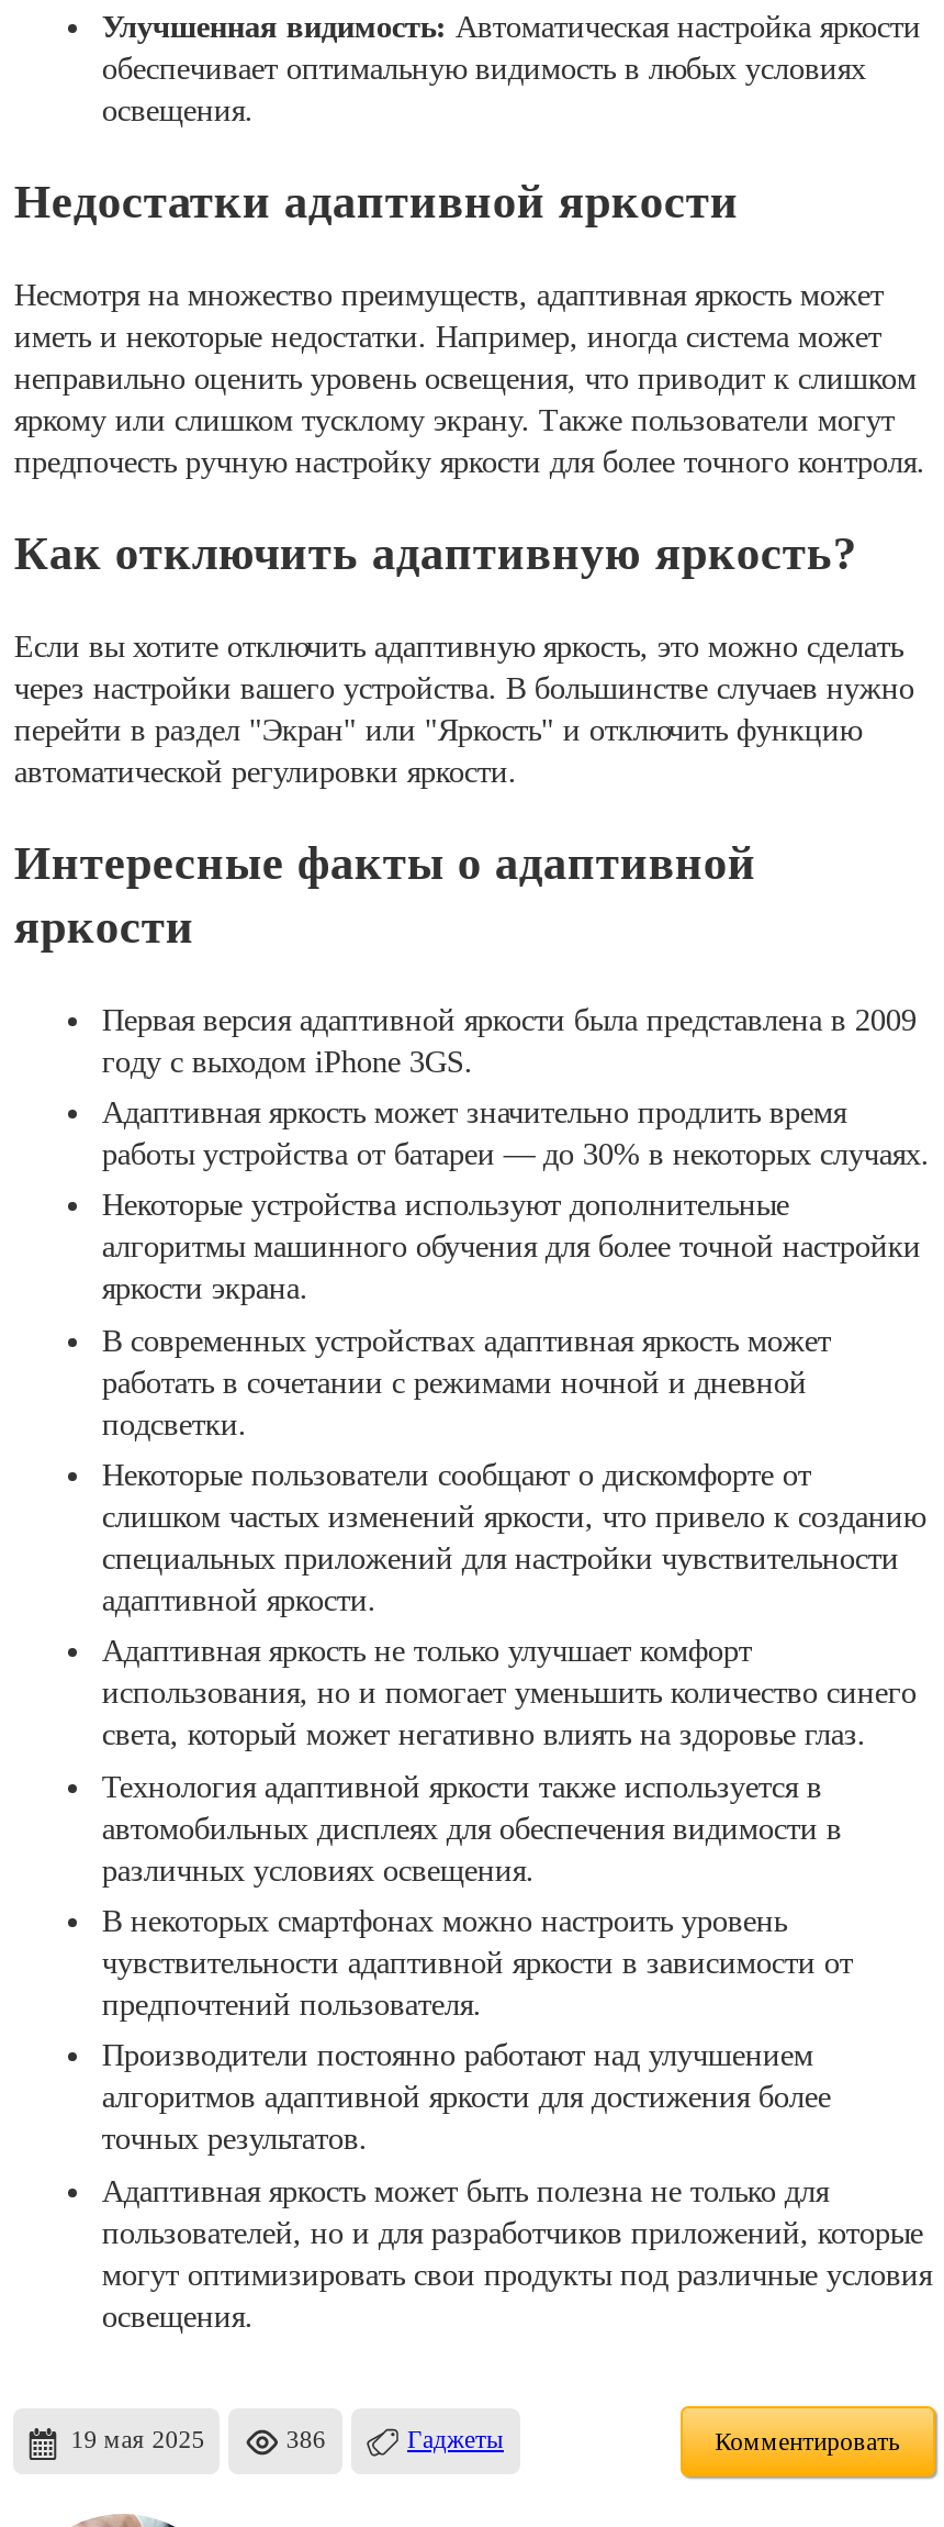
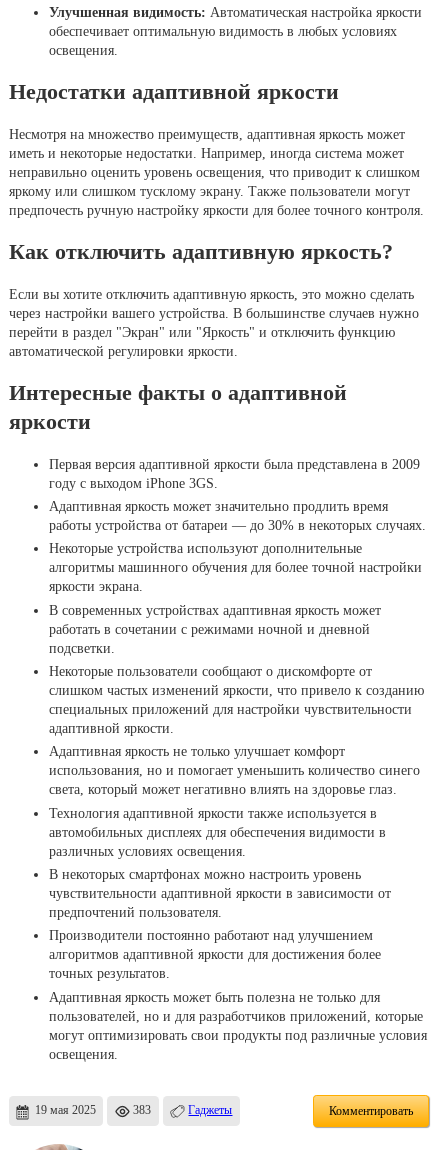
- 386
+ 383
